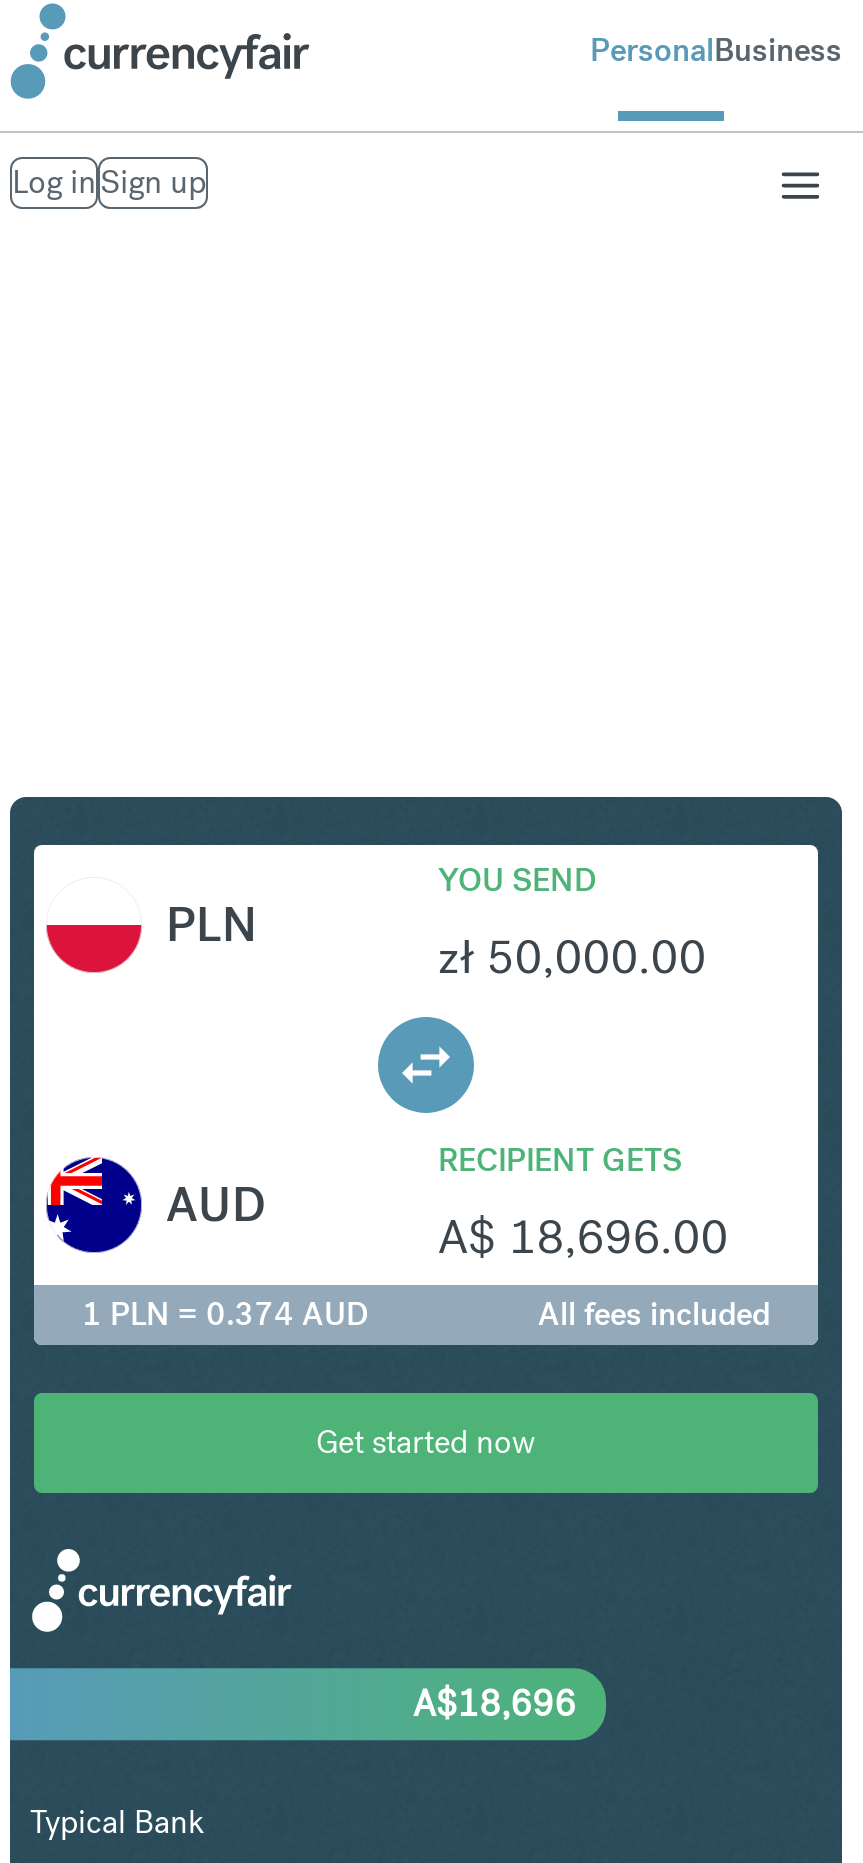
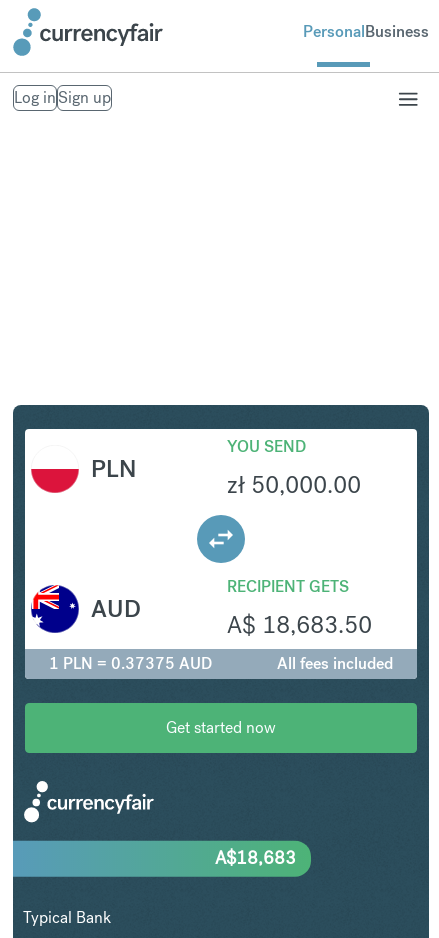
- A$ 18,696.00
+ A$ 18,683.50

- 1 PLN = 0.374 AUD
+ 1 PLN = 0.37375 AUD

- A$18,696
+ A$18,683
